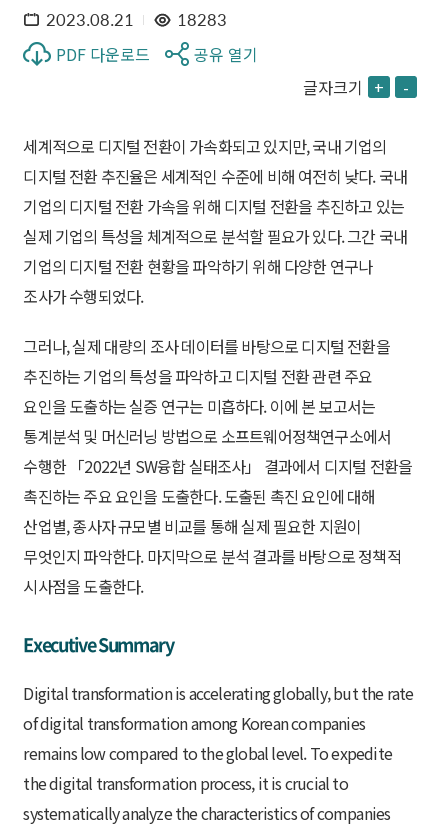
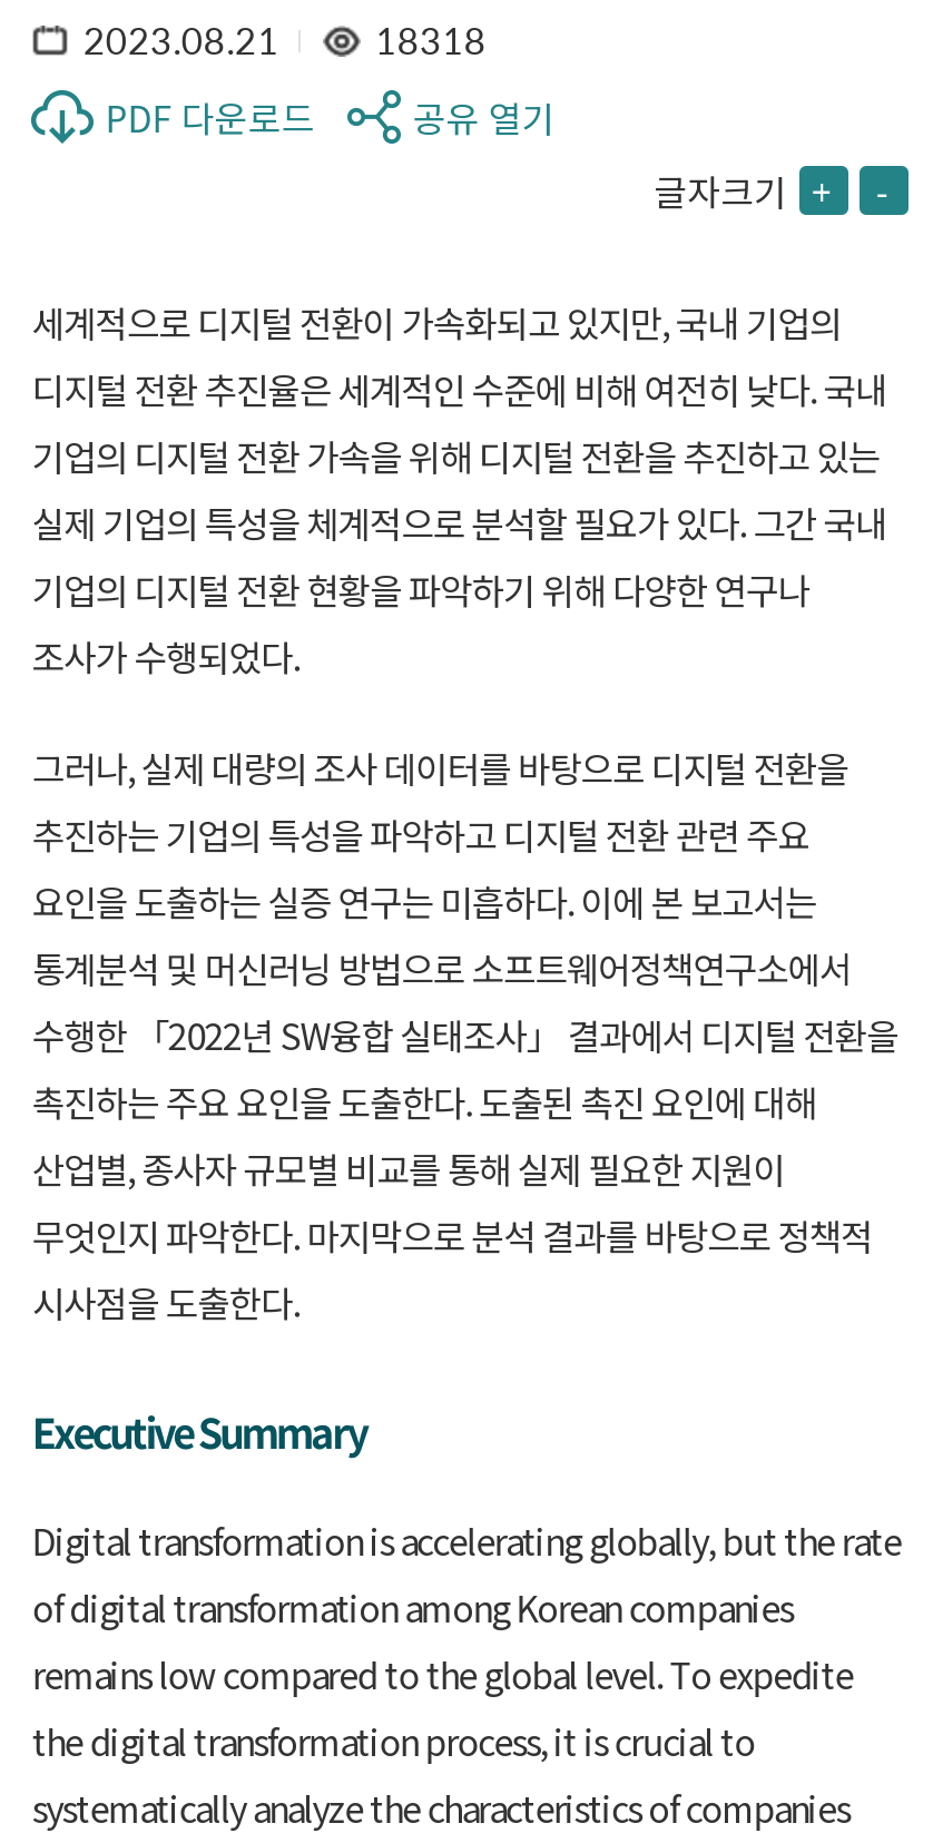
- 2023.08.21 18283
+ 2023.08.21 18318
